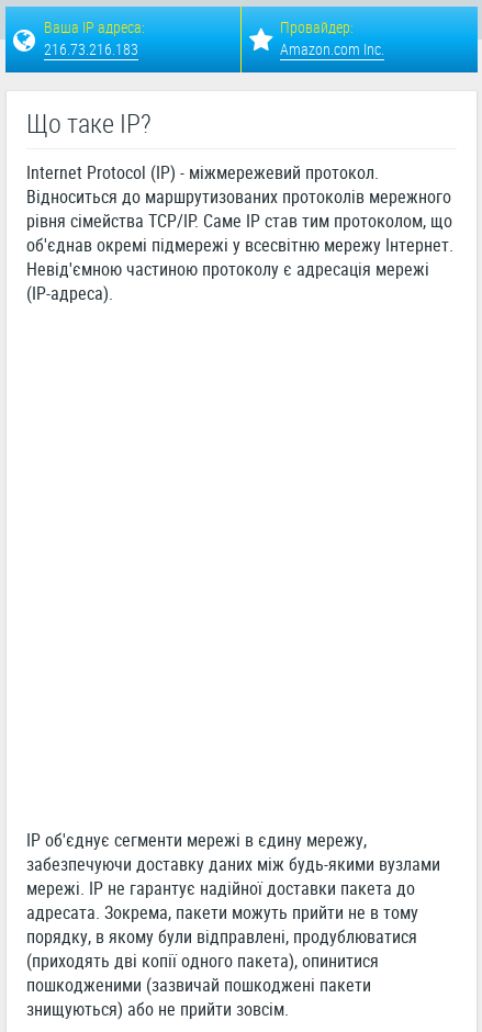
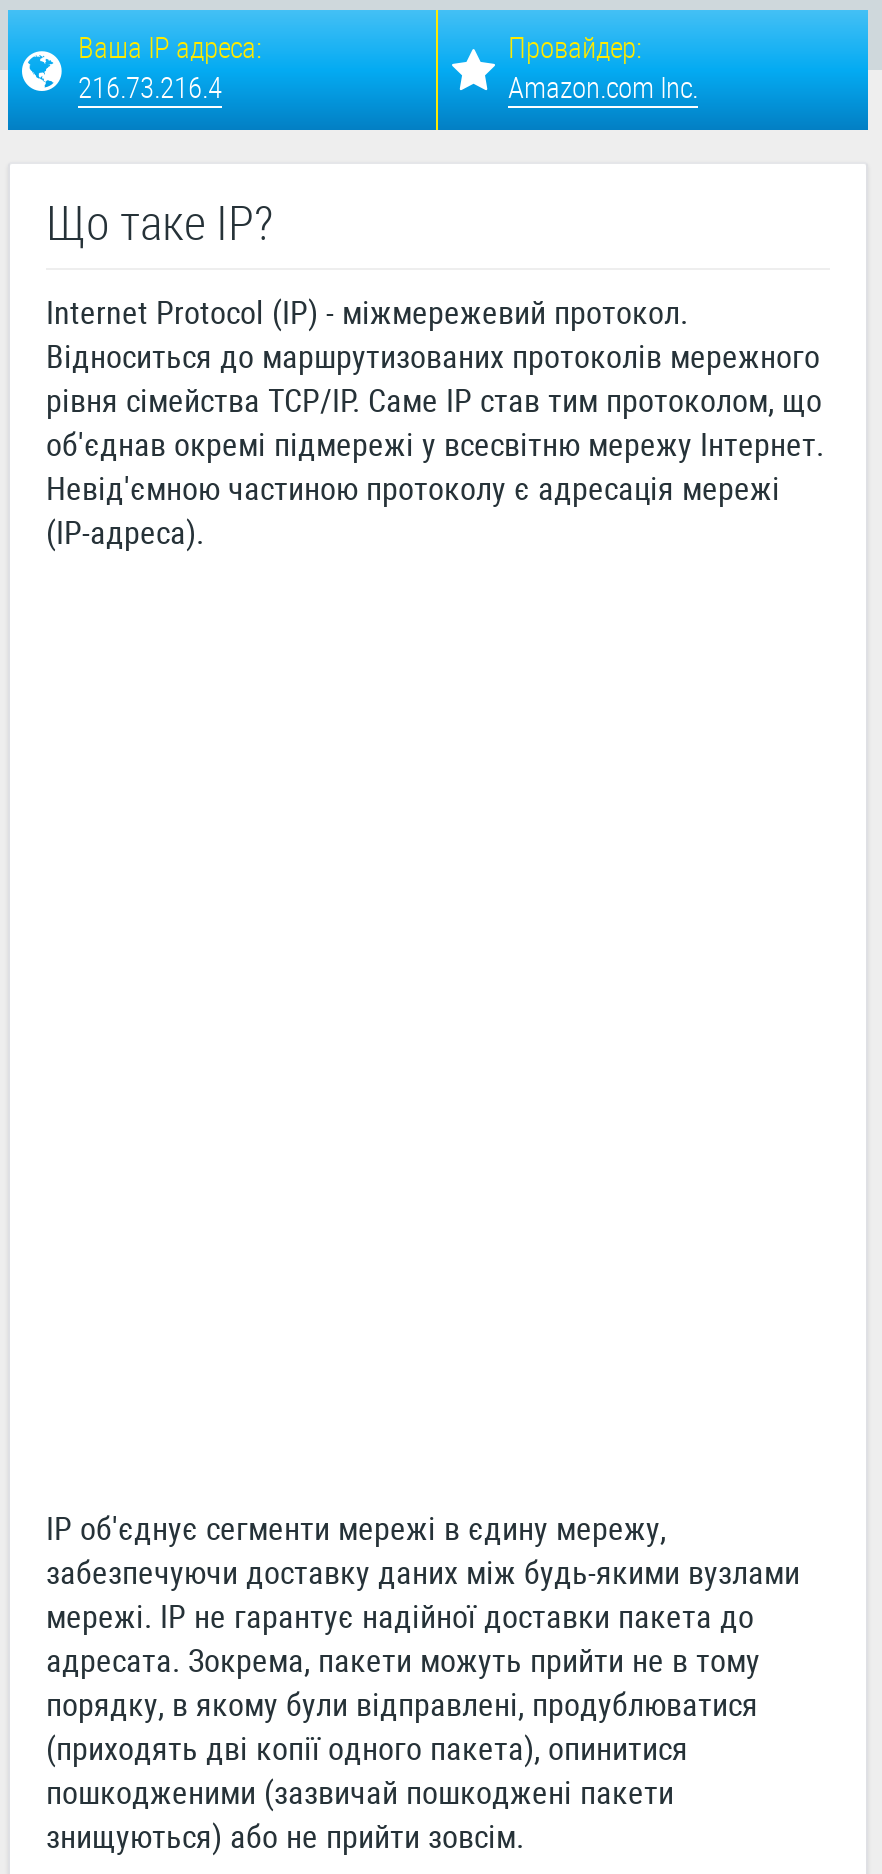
- 216.73.216.183
+ 216.73.216.4
